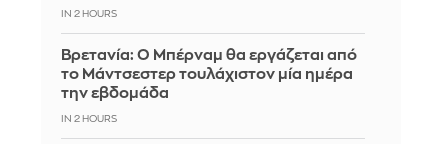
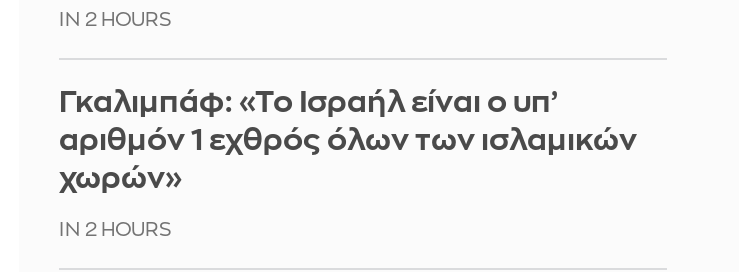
- Βρετανία: Ο Μπέρναμ θα εργάζεται από
- το Μάντσεστερ τουλάχιστον μία ημέρα
- την εβδομάδα
+ Γκαλιμπάφ: «Το Ισραήλ είναι ο υπ’
+ αριθμόν 1 εχθρός όλων των ισλαμικών
+ χωρών»
